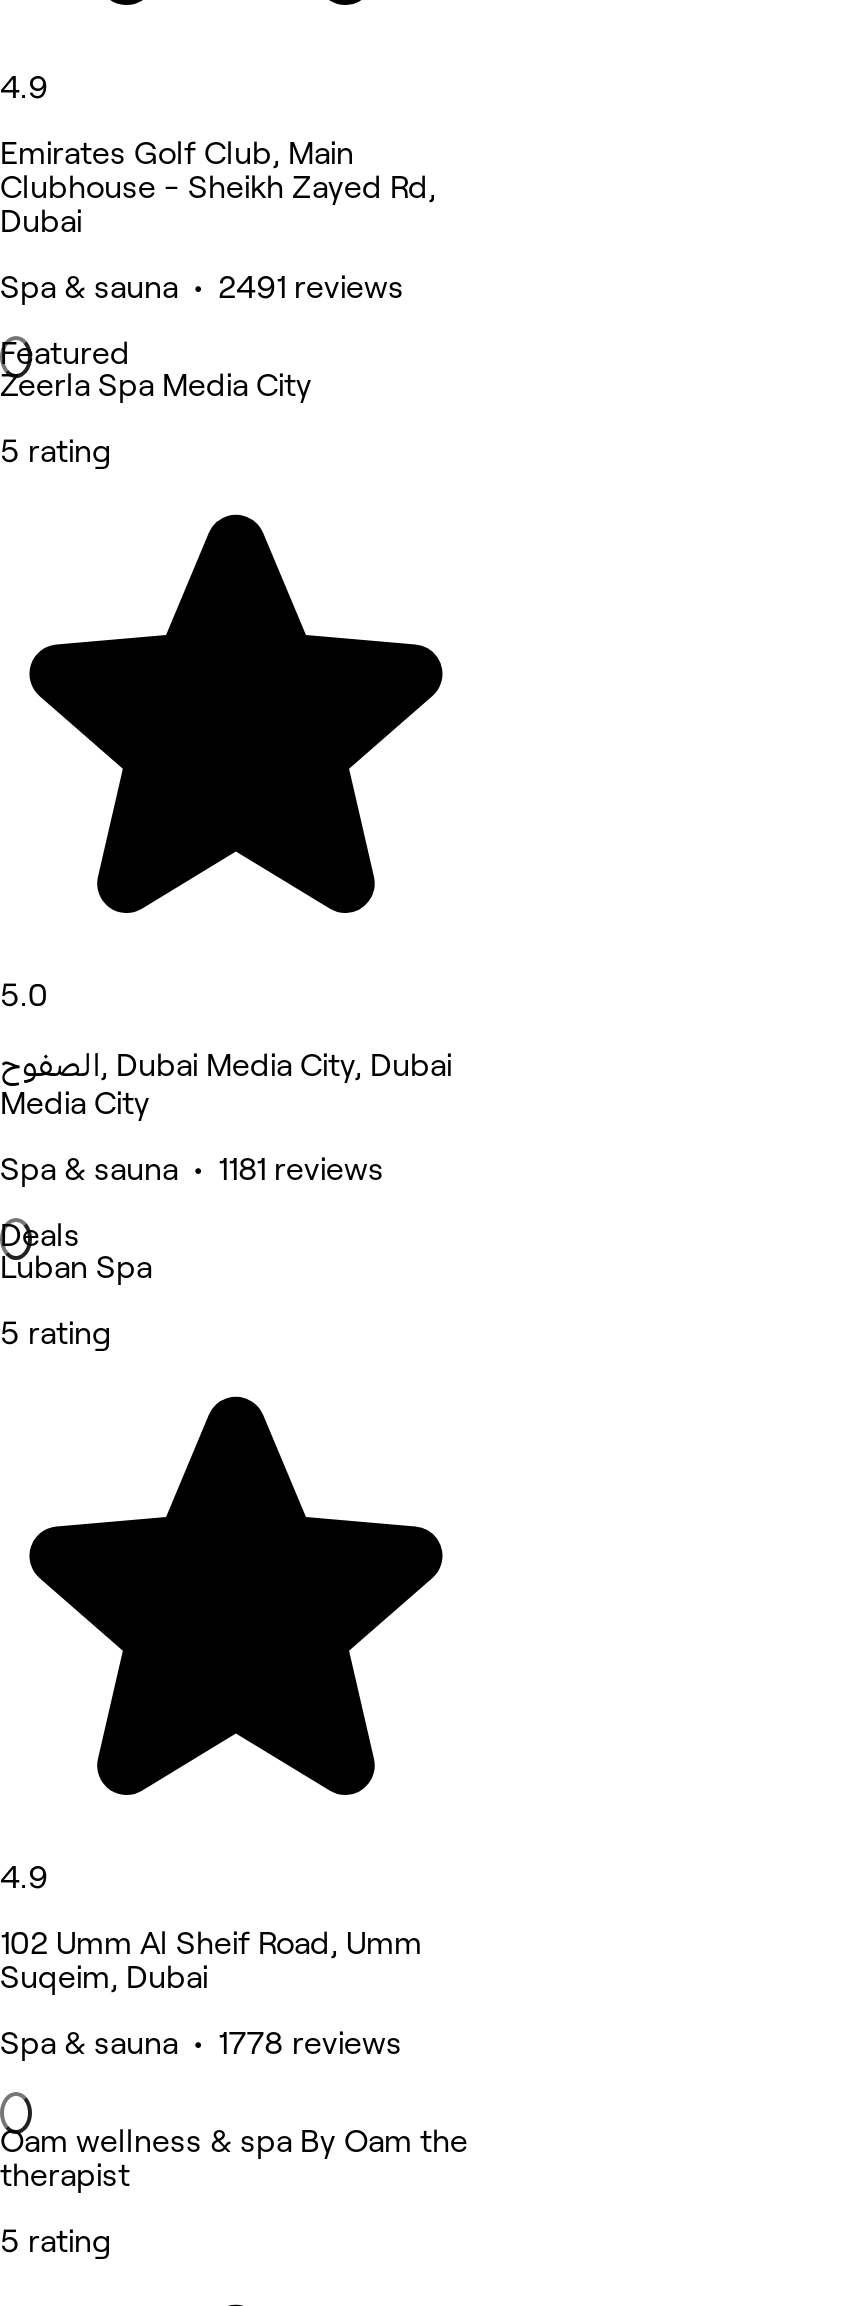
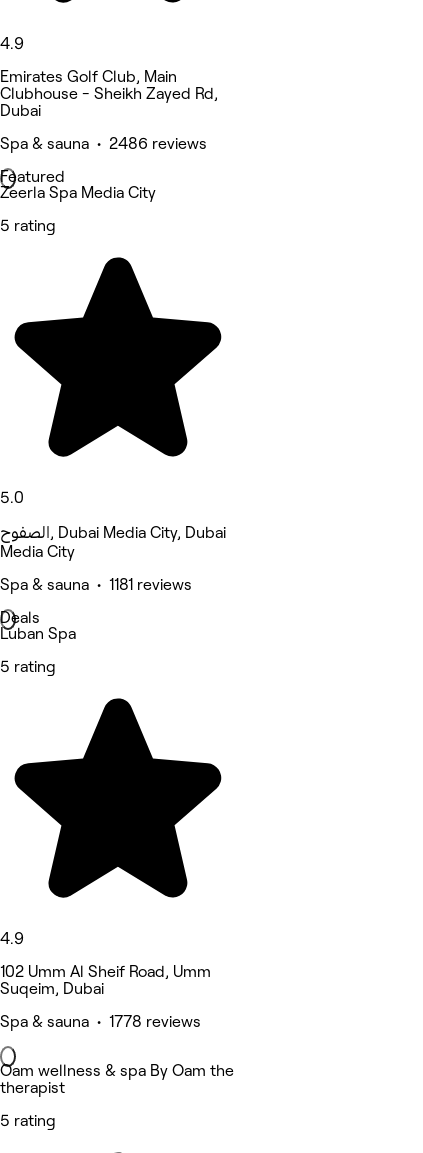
- Spa & sauna • 2491 reviews
+ Spa & sauna • 2486 reviews
